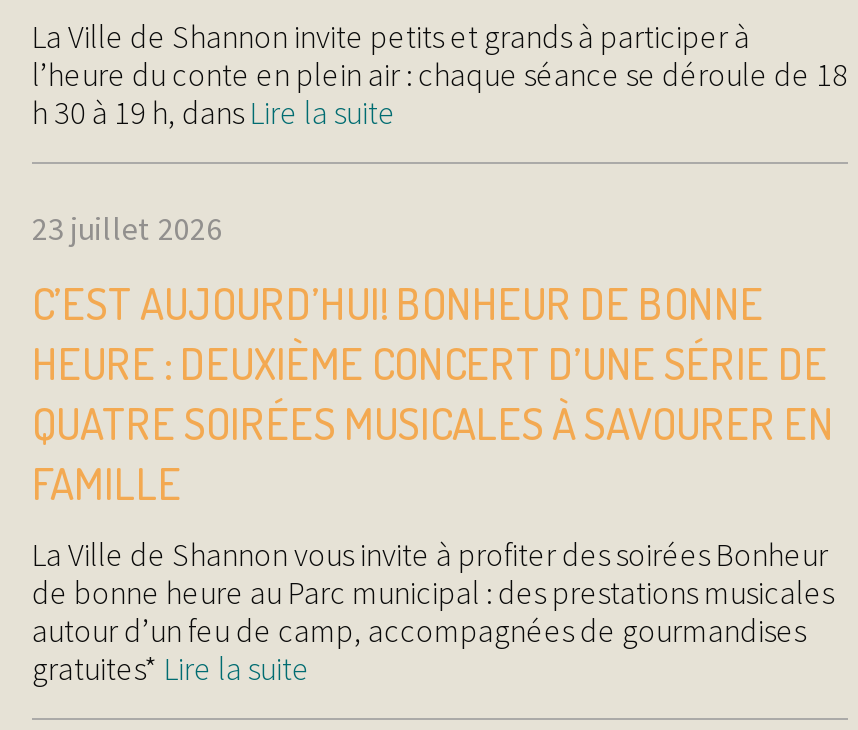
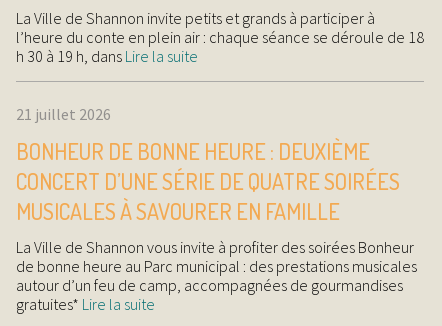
- 23 juillet 2026
+ 21 juillet 2026

- C’EST AUJOURD’HUI! BONHEUR DE BONNE
- HEURE : DEUXIÈME CONCERT D’UNE SÉRIE DE
- QUATRE SOIRÉES MUSICALES À SAVOURER EN
- FAMILLE
+ BONHEUR DE BONNE HEURE : DEUXIÈME
+ CONCERT D’UNE SÉRIE DE QUATRE SOIRÉES
+ MUSICALES À SAVOURER EN FAMILLE
